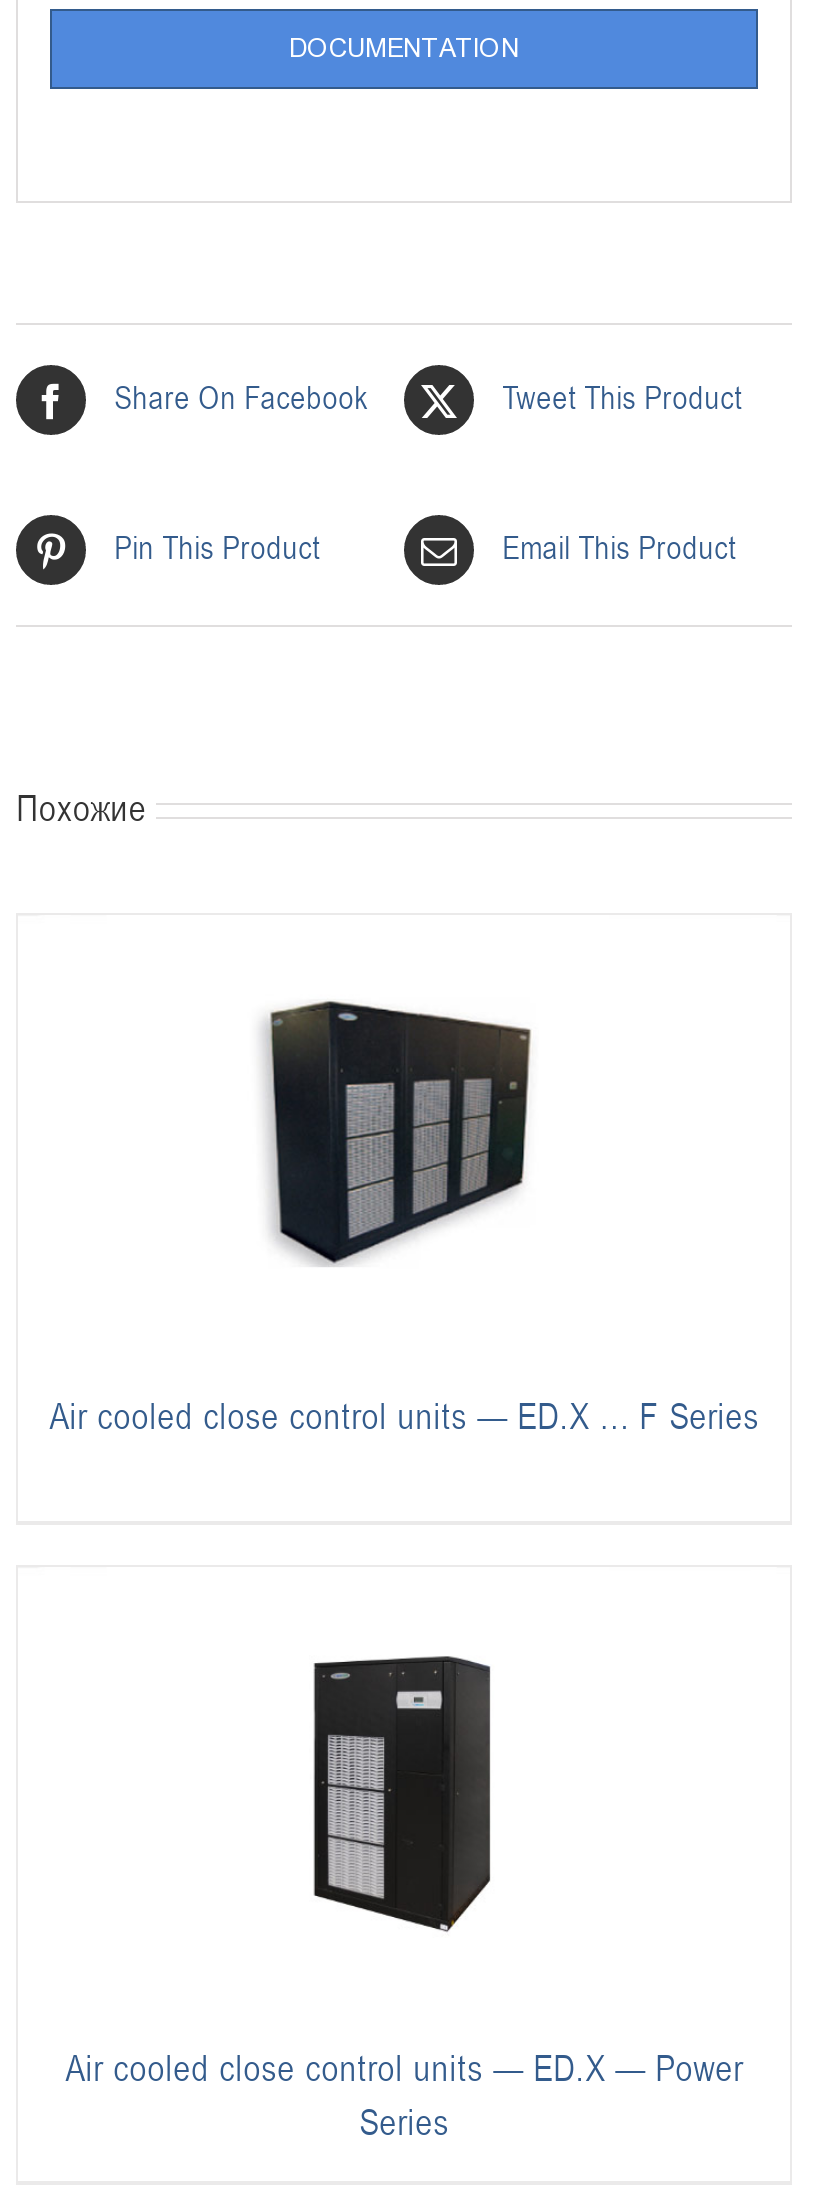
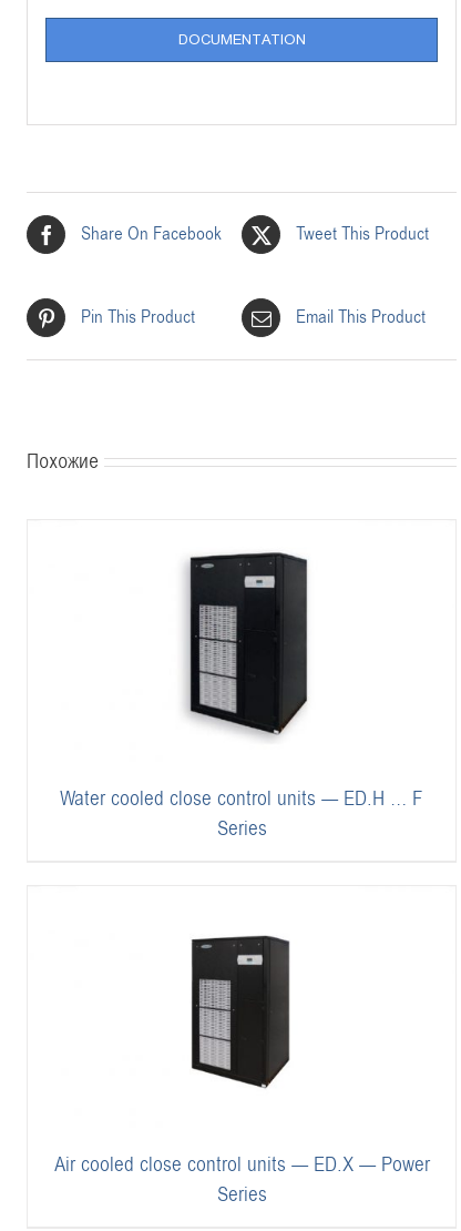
- [image]
+ [image]

- Air cooled close control units — ED.X … F Series
+ Water cooled close control units — ED.H … F
+ Series
